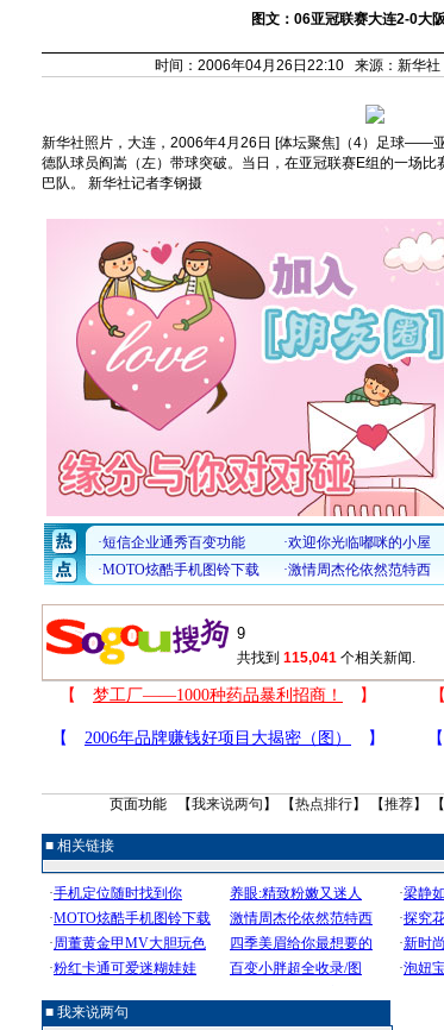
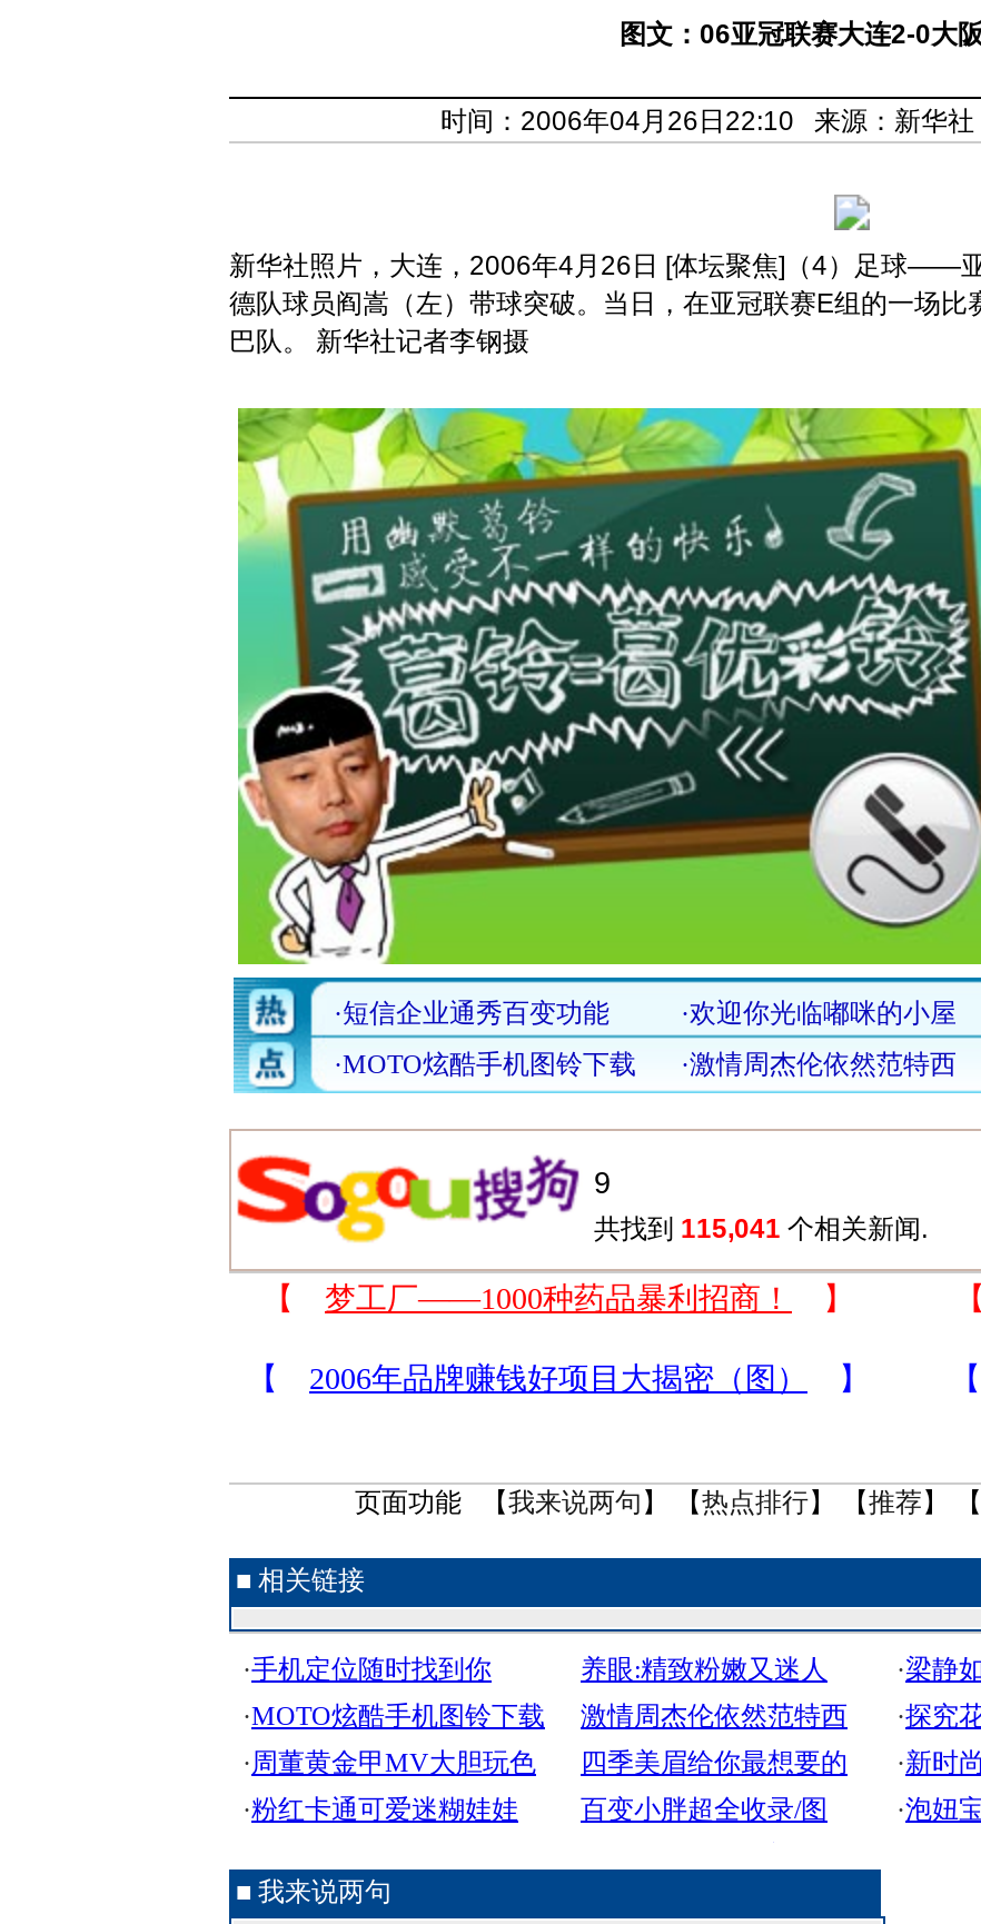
- [image]
+ [image]
